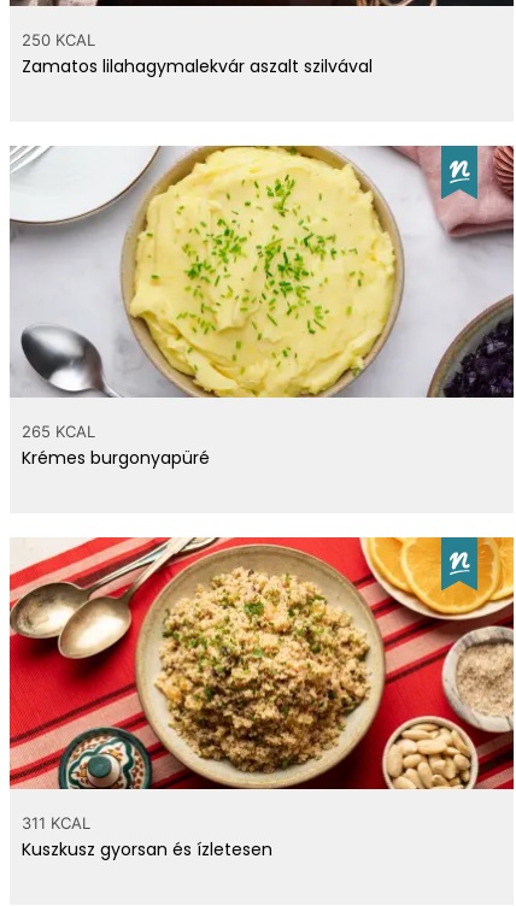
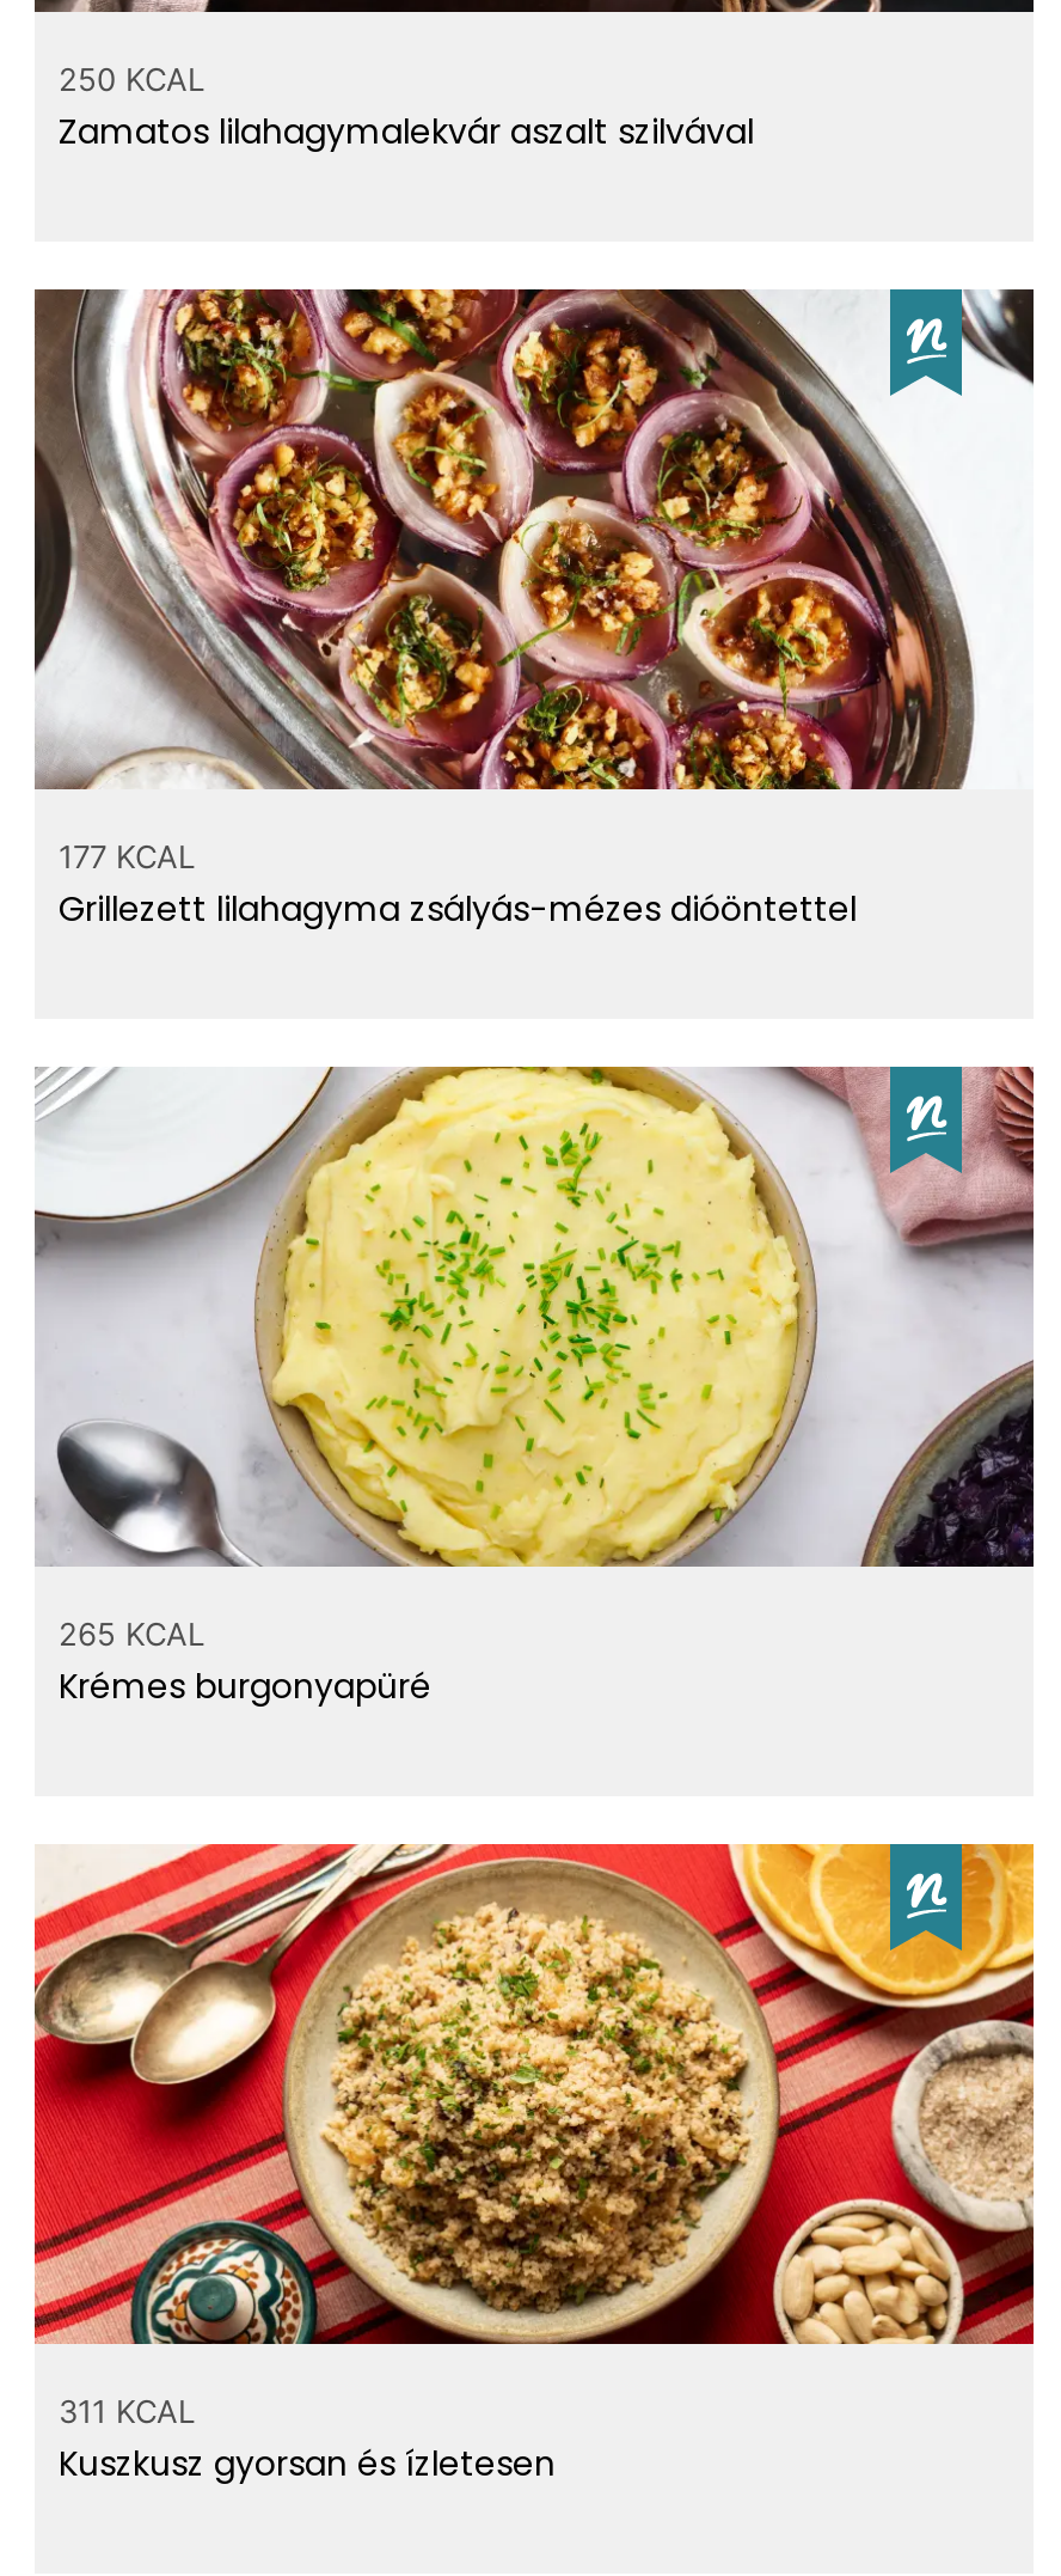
+ [image]
+ 177 KCAL
+ Grillezett lilahagyma zsályás-mézes dióöntettel
